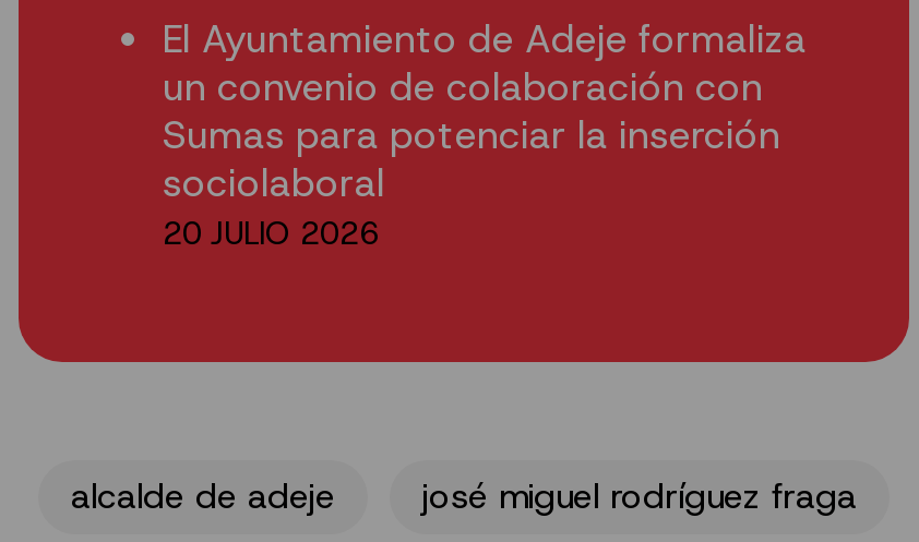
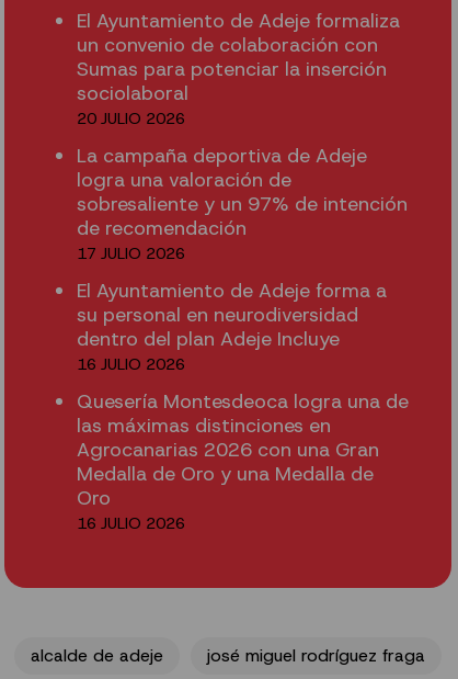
+ La campaña deportiva de Adeje
+ logra una valoración de
+ sobresaliente y un 97% de intención
+ de recomendación
+ 17 JULIO 2026
+ El Ayuntamiento de Adeje forma a
+ su personal en neurodiversidad
+ dentro del plan Adeje Incluye
+ 16 JULIO 2026
+ Quesería Montesdeoca logra una de
+ las máximas distinciones en
+ Agrocanarias 2026 con una Gran
+ Medalla de Oro y una Medalla de
+ Oro
+ 16 JULIO 2026
